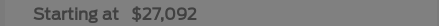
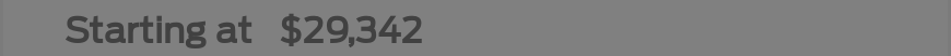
- Starting at $27,092
+ Starting at $29,342
